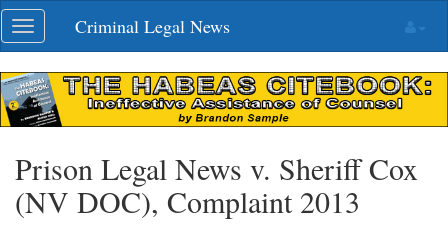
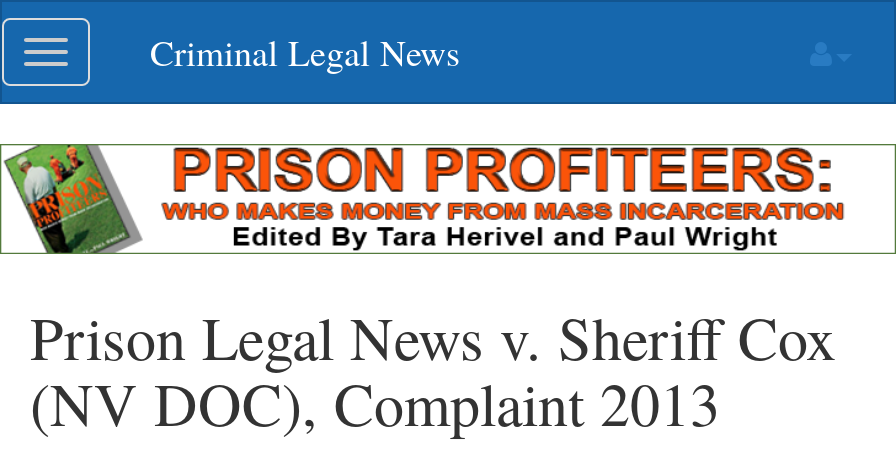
- [image]
+ [image]
